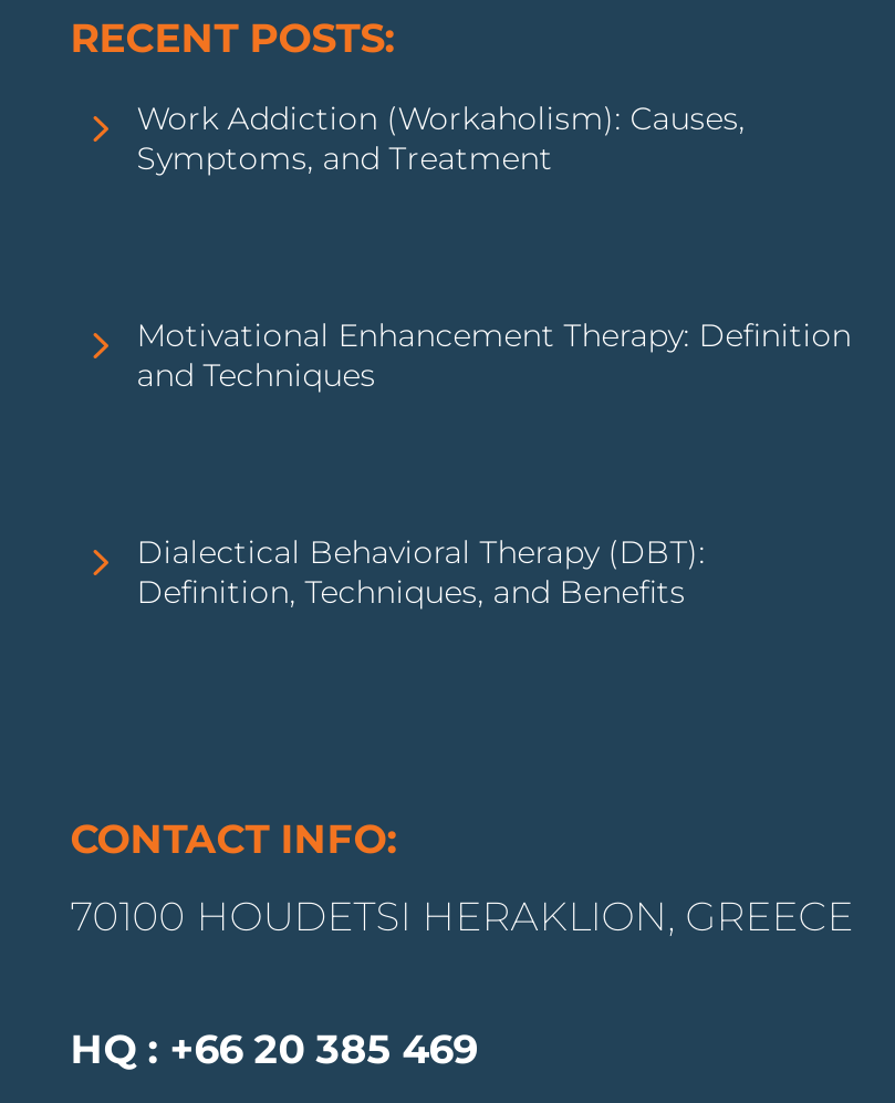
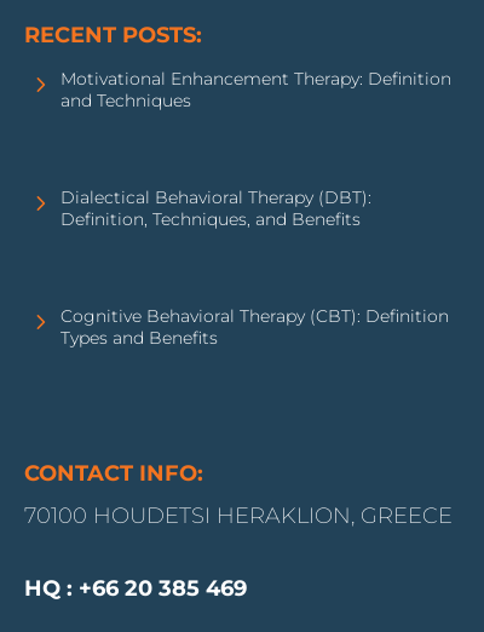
- Work Addiction (Workaholism): Causes,
- Symptoms, and Treatment

moved up: Motivational Enhancement Therapy: Definition | and Techniques | Dialectical Behavioral Therapy (DBT): | Definition, Techniques, and Benefits

+ Cognitive Behavioral Therapy (CBT): Definition
+ Types and Benefits
